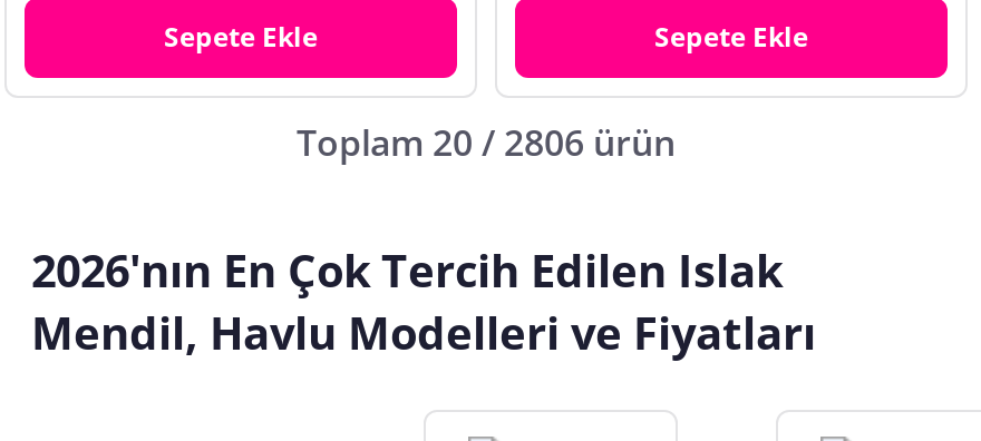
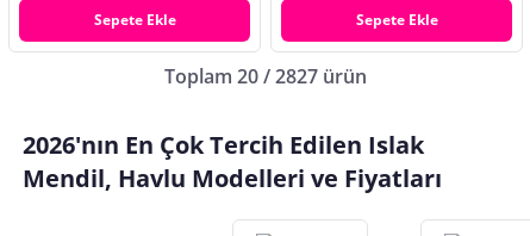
- Toplam 20 / 2806 ürün
+ Toplam 20 / 2827 ürün
